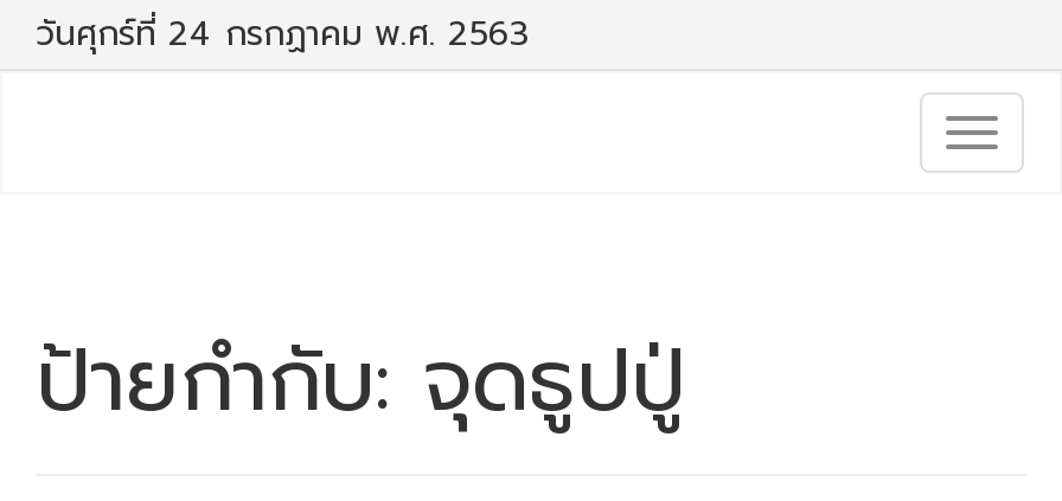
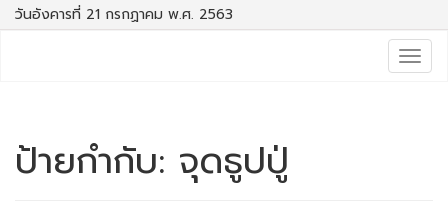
- วันศุกร์ที่ 24 กรกฏาคม พ.ศ. 2563
+ วันอังคารที่ 21 กรกฏาคม พ.ศ. 2563
